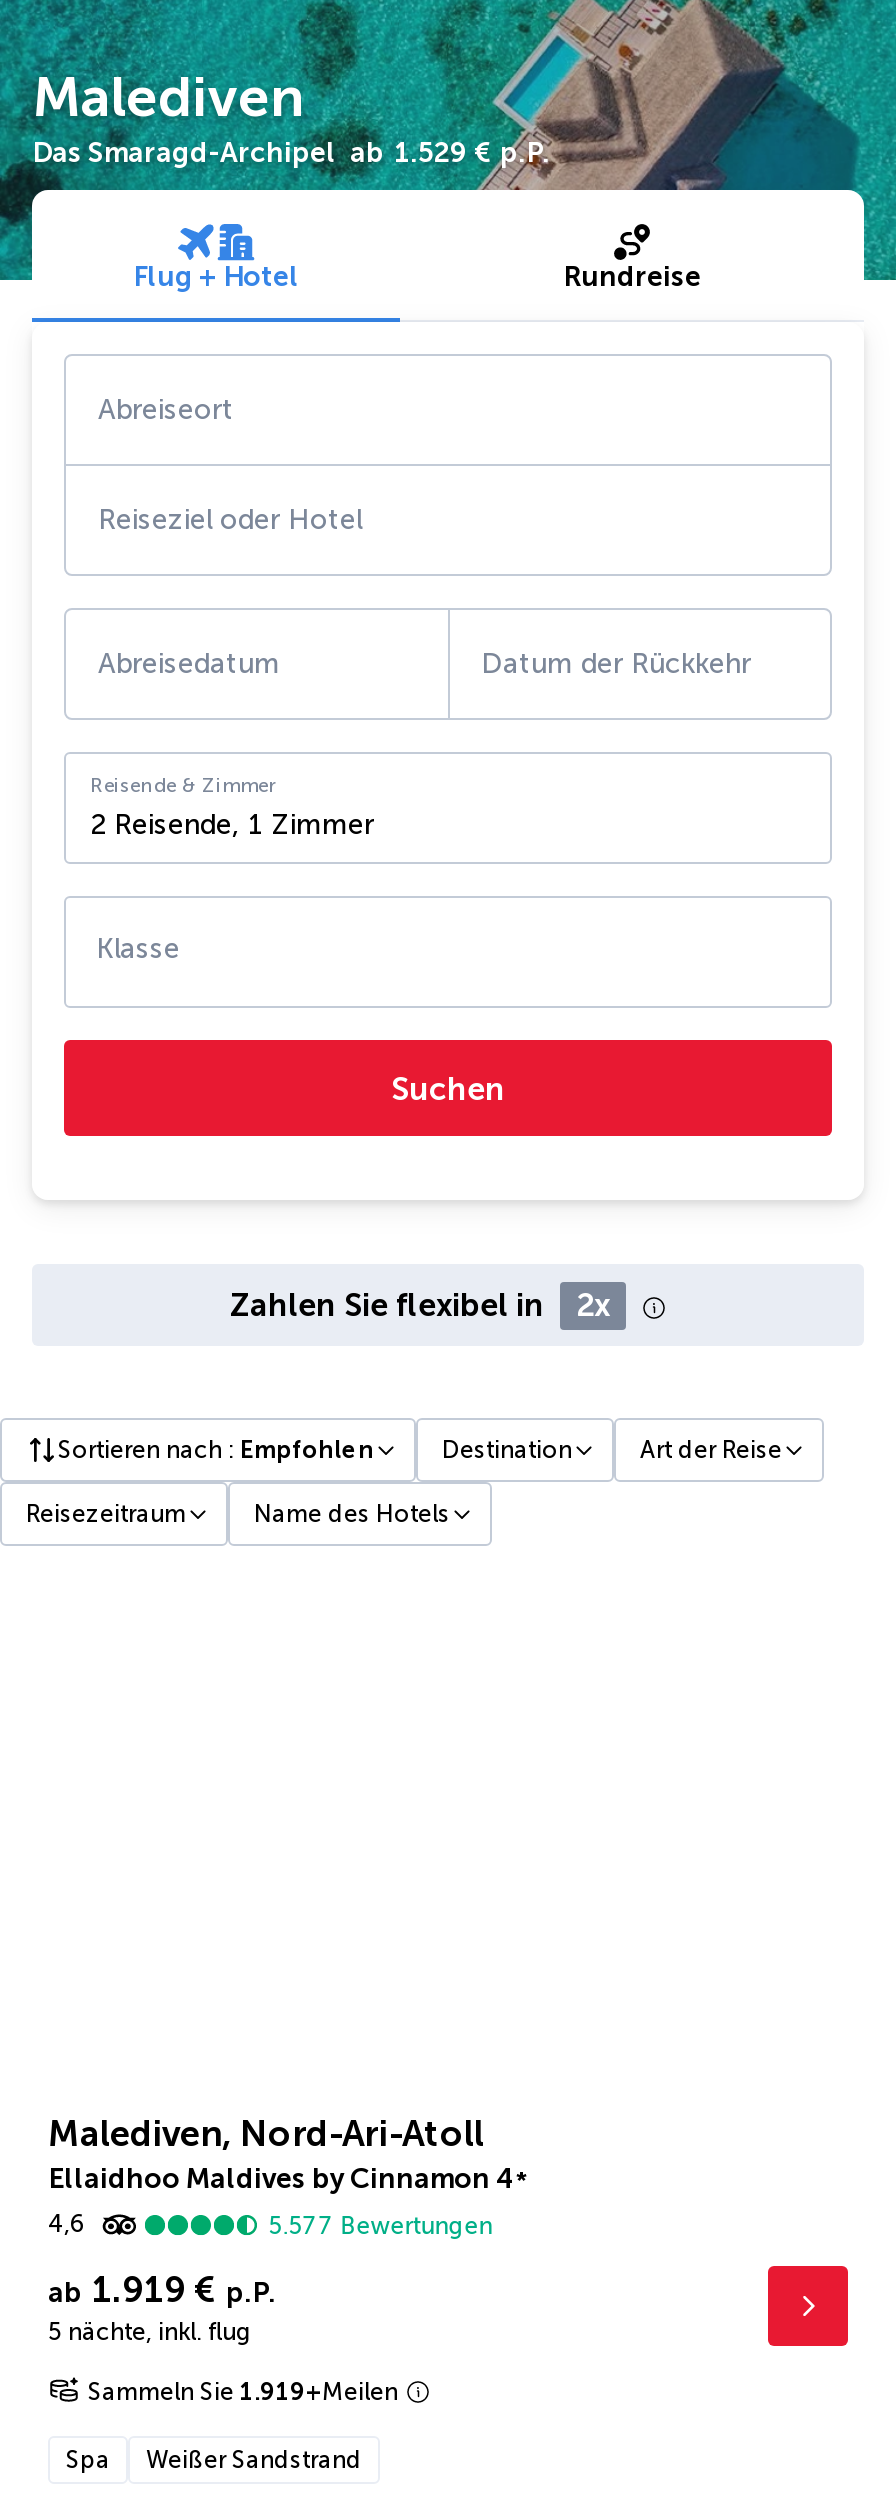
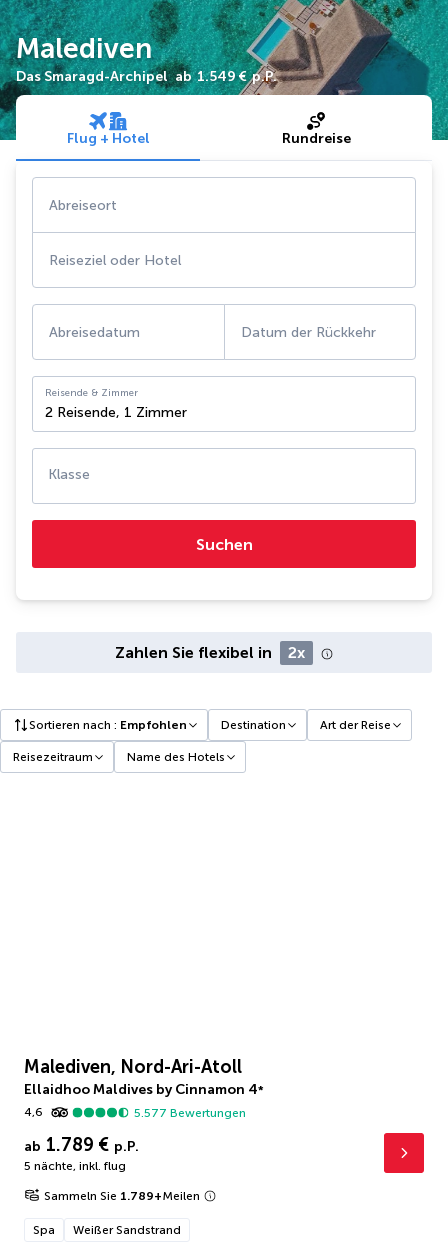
- Das Smaragd-Archipel ab 1.529 € p.P.
+ Das Smaragd-Archipel ab 1.549 € p.P.

- ab 1.919 € p.P.
+ ab 1.789 € p.P.

- Sammeln Sie 1.919+Meilen
+ Sammeln Sie 1.789+Meilen
